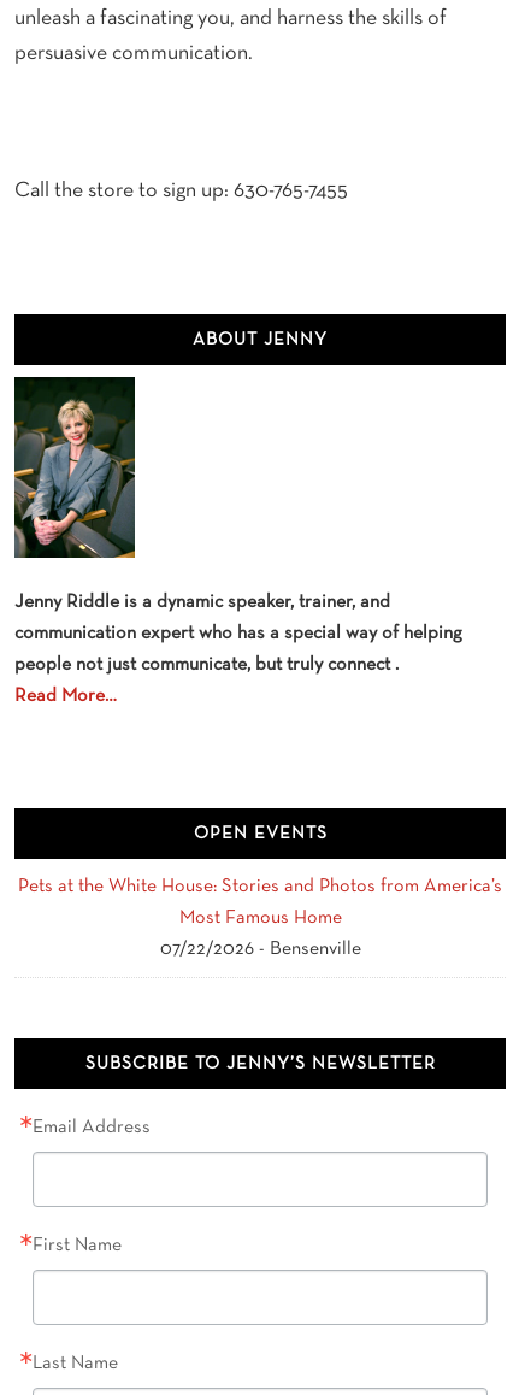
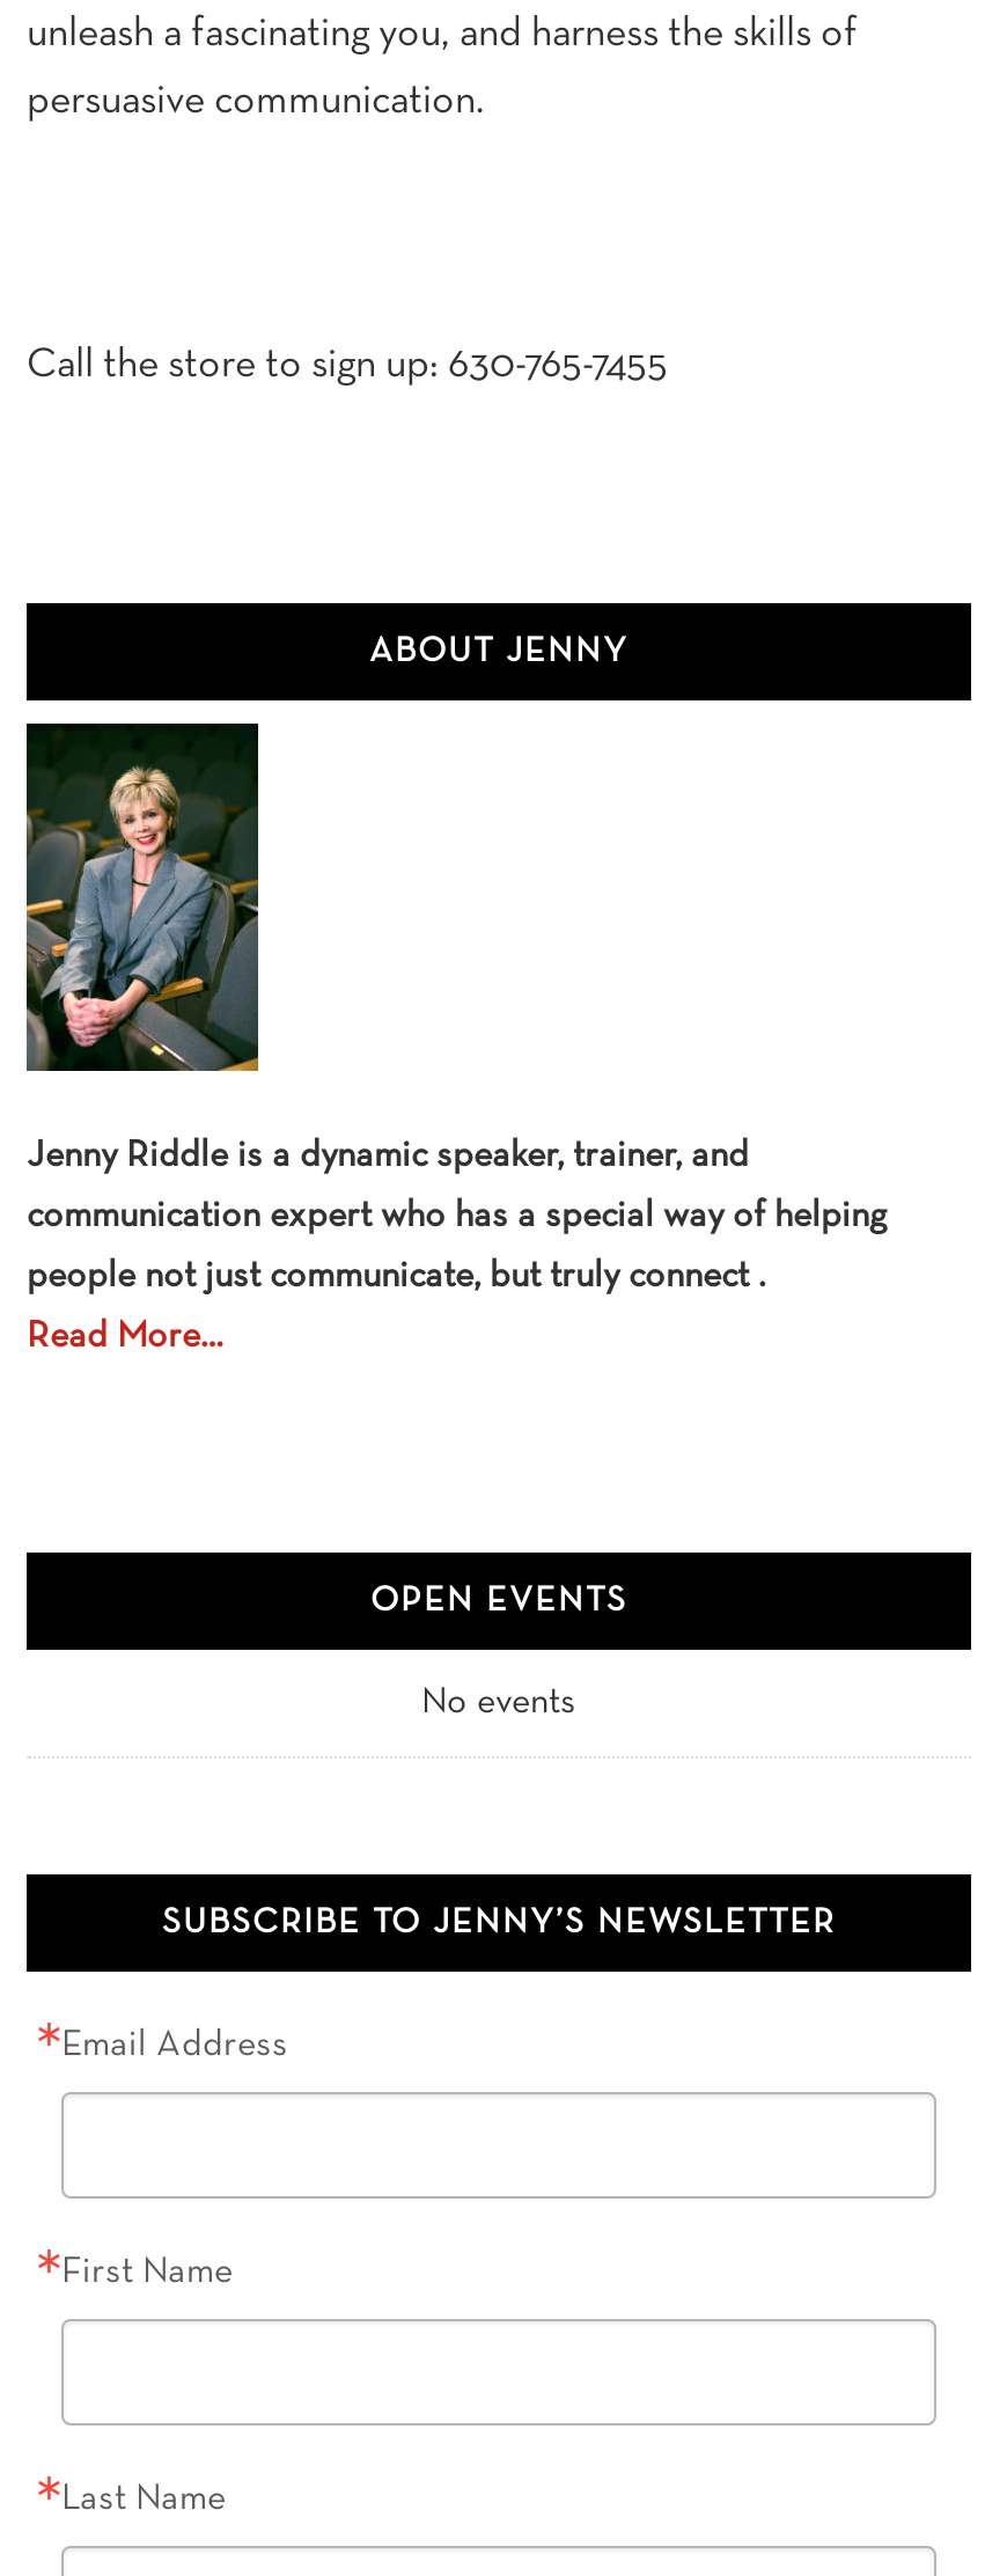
- Pets at the White House: Stories and Photos from America’s
- Most Famous Home
- 07/22/2026
- Bensenville
+ No events
